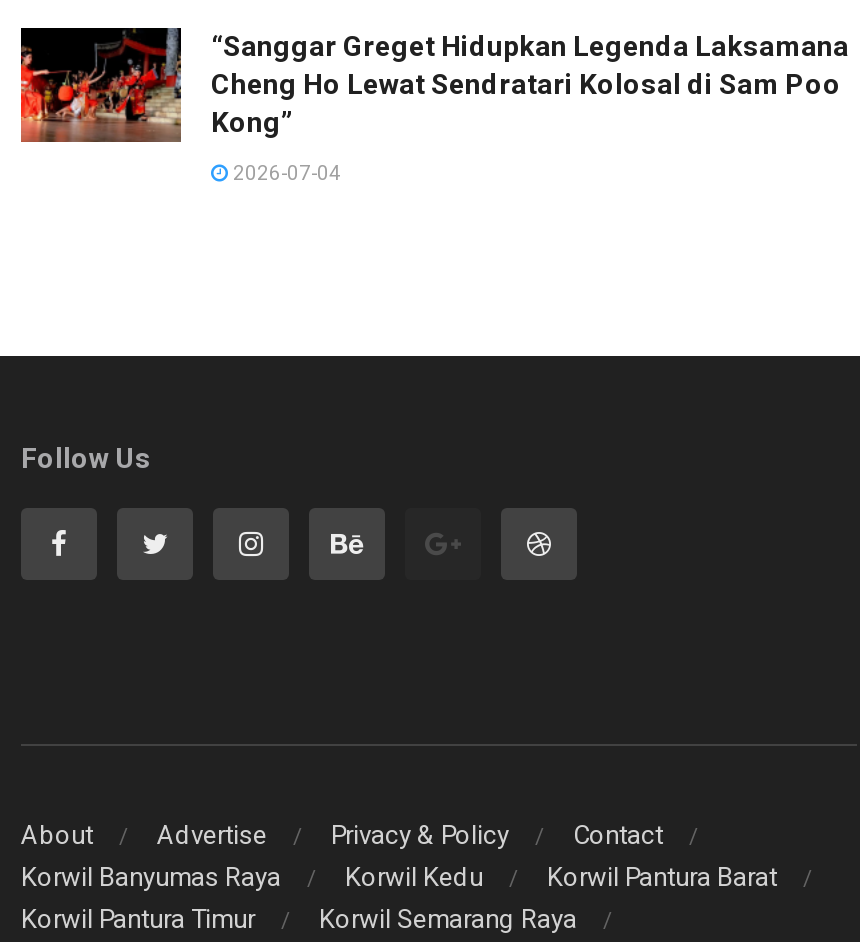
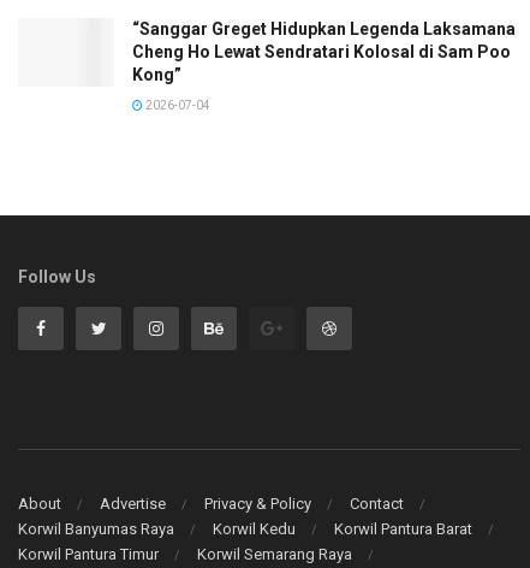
- [image]
